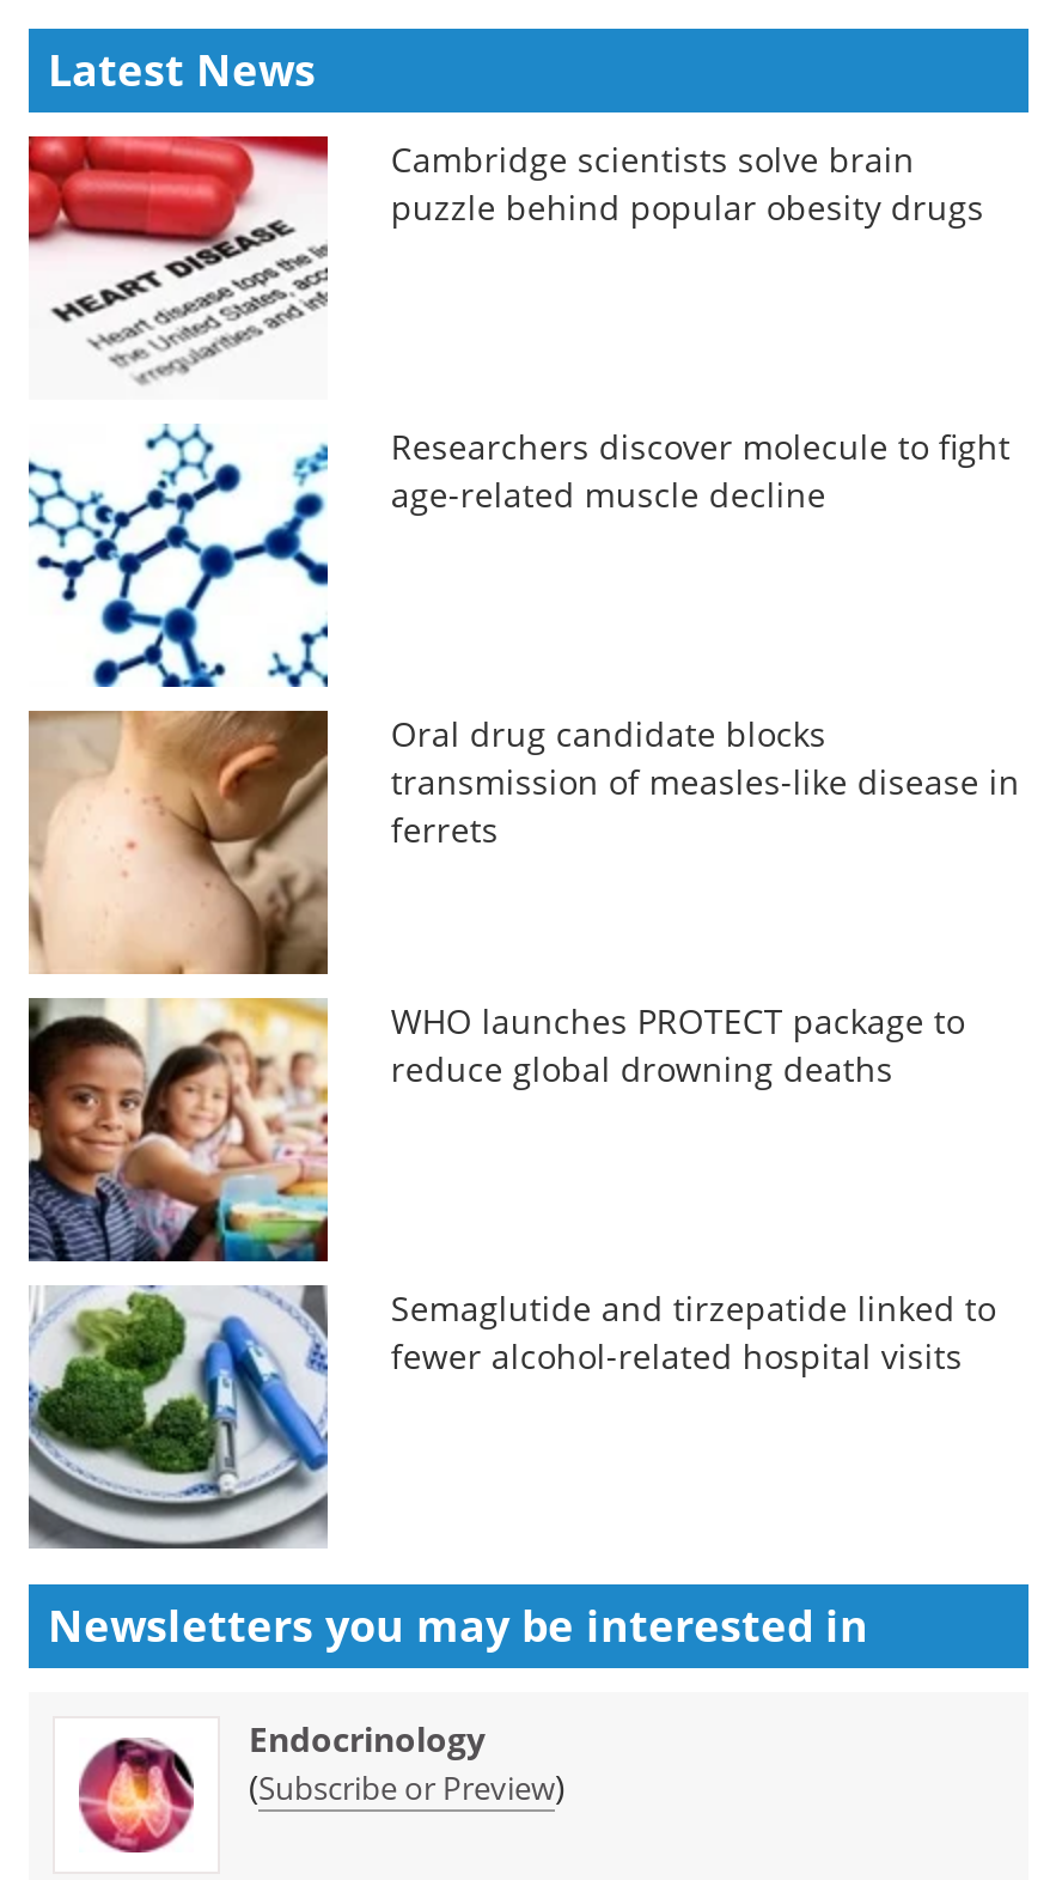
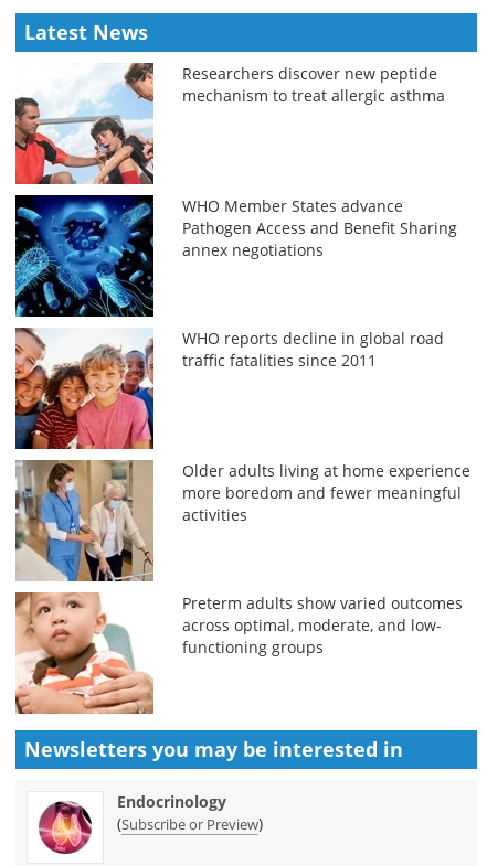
- [image]
- Cambridge scientists solve brain
- puzzle behind popular obesity drugs
+ [image]
+ Researchers discover new peptide
+ mechanism to treat allergic asthma

- [image]
- Researchers discover molecule to fight
- age-related muscle decline
+ [image]
+ WHO Member States advance
+ Pathogen Access and Benefit Sharing
+ annex negotiations

- [image]
- Oral drug candidate blocks
- transmission of measles-like disease in
- ferrets
+ [image]
+ WHO reports decline in global road
+ traffic fatalities since 2011

- [image]
- WHO launches PROTECT package to
- reduce global drowning deaths
+ [image]
+ Older adults living at home experience
+ more boredom and fewer meaningful
+ activities

- [image]
- Semaglutide and tirzepatide linked to
- fewer alcohol-related hospital visits
+ [image]
+ Preterm adults show varied outcomes
+ across optimal, moderate, and low-
+ functioning groups
